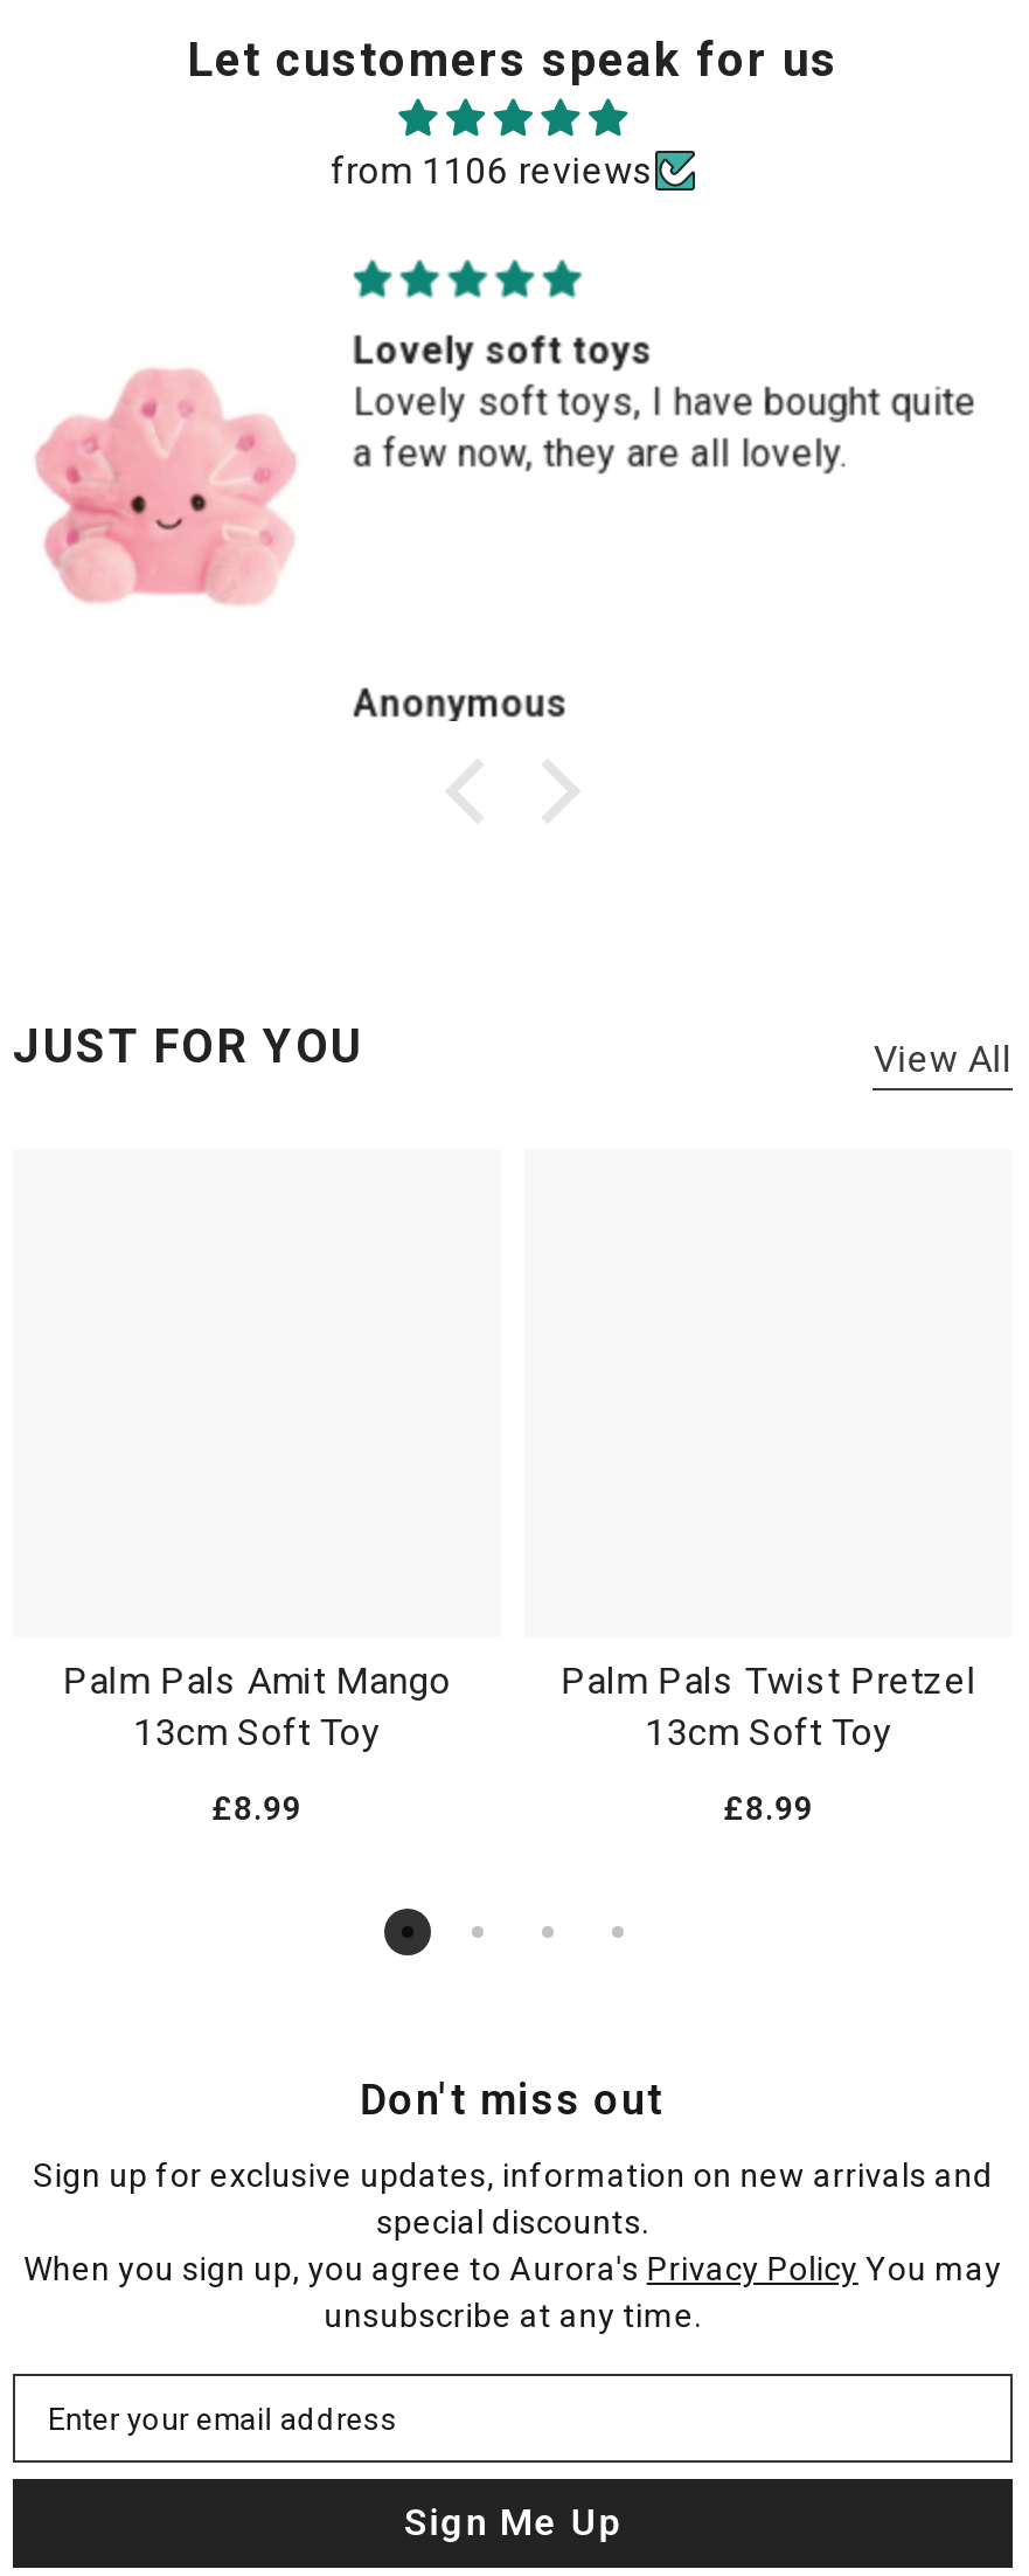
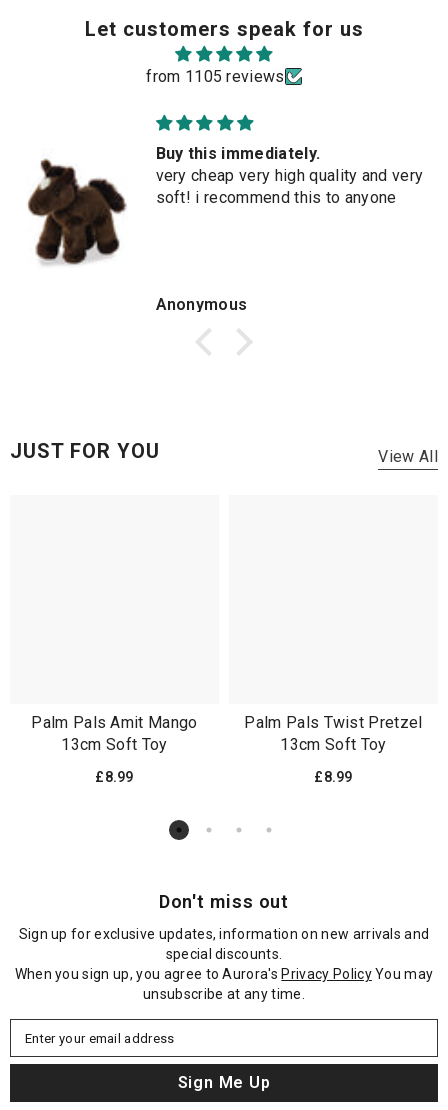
- from 1106 reviews
+ from 1105 reviews

- [image]
- Lovely soft toys
- Lovely soft toys, I have bought quite
- a few now, they are all lovely.
+ [image]
+ Buy this immediately.
+ very cheap very high quality and very
+ soft! i recommend this to anyone
